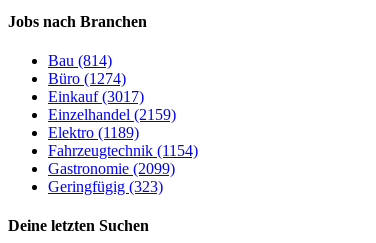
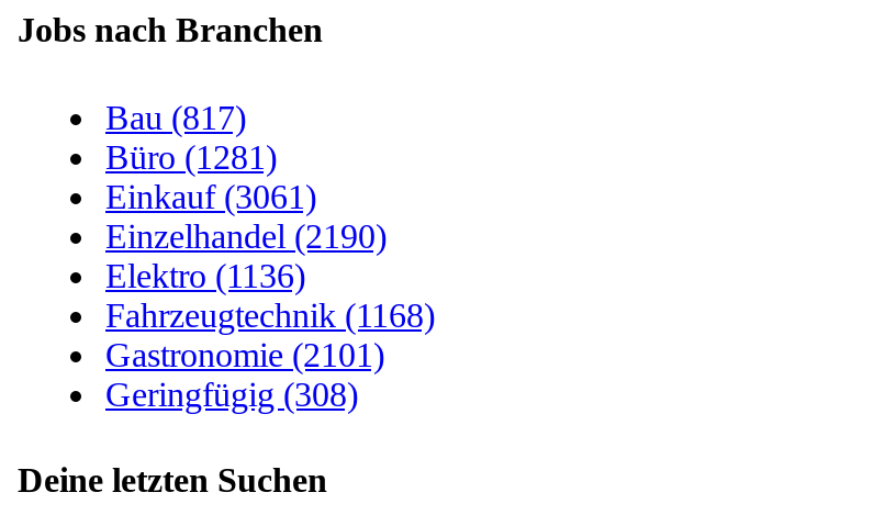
- Bau (814)
+ Bau (817)

- Büro (1274)
+ Büro (1281)

- Einkauf (3017)
+ Einkauf (3061)

- Einzelhandel (2159)
+ Einzelhandel (2190)

- Elektro (1189)
+ Elektro (1136)

- Fahrzeugtechnik (1154)
+ Fahrzeugtechnik (1168)

- Gastronomie (2099)
+ Gastronomie (2101)

- Geringfügig (323)
+ Geringfügig (308)
